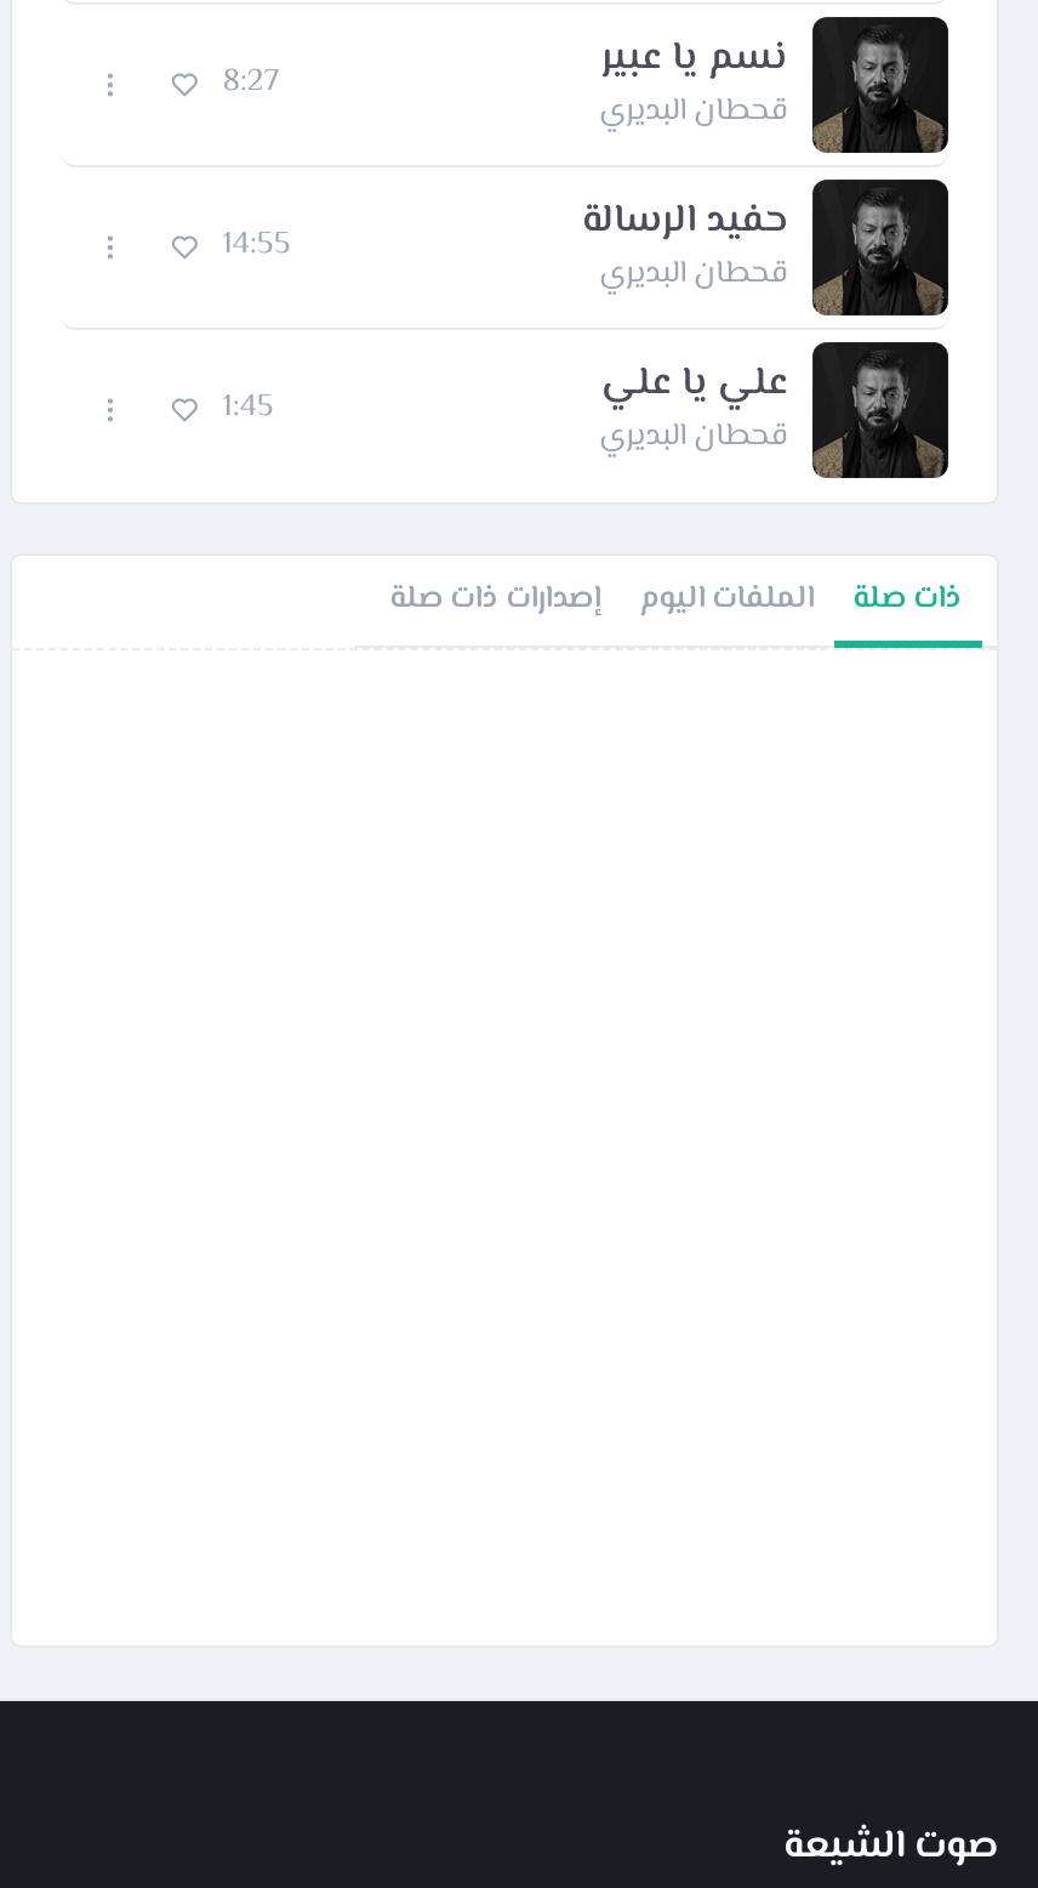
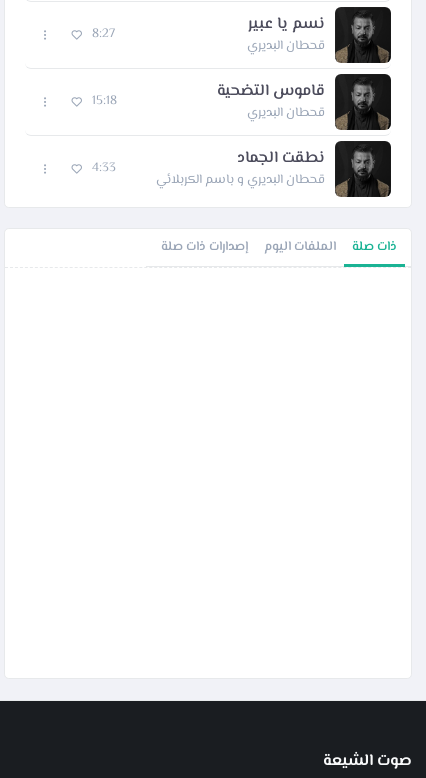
- حفيد الرسالة
+ قاموس التضحية

- 14:55
+ 15:18

- علي يا علي
- قحطان البديري
+ نطقت الجماد
+ قحطان البديري و باسم الكربلائي

- 1:45
+ 4:33
